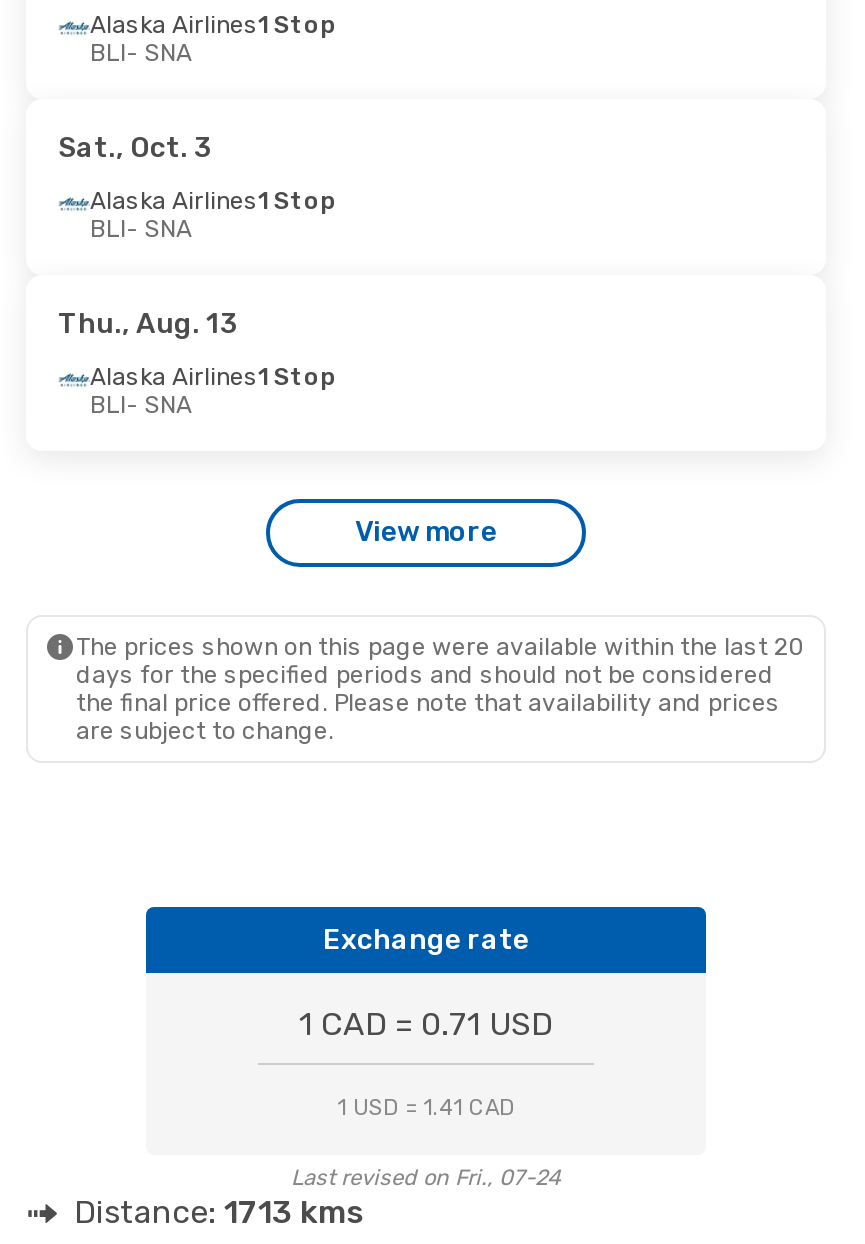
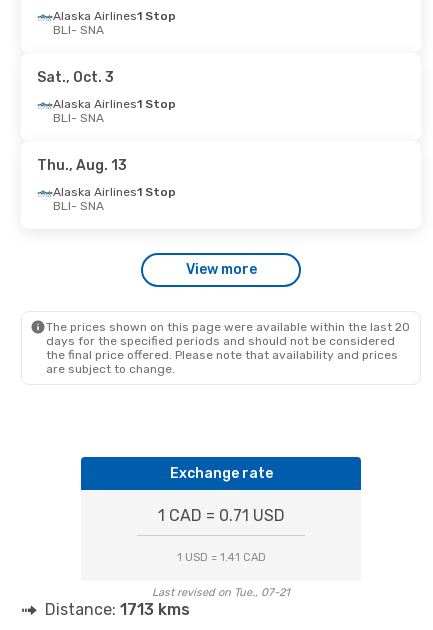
- Last revised on Fri., 07-24
+ Last revised on Tue., 07-21
